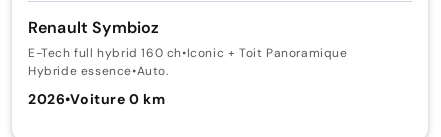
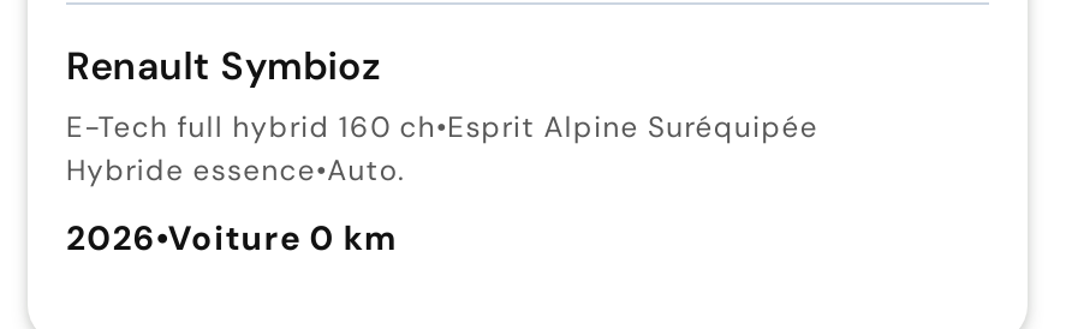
- E-Tech full hybrid 160 ch•Iconic + Toit Panoramique
+ E-Tech full hybrid 160 ch•Esprit Alpine Suréquipée
